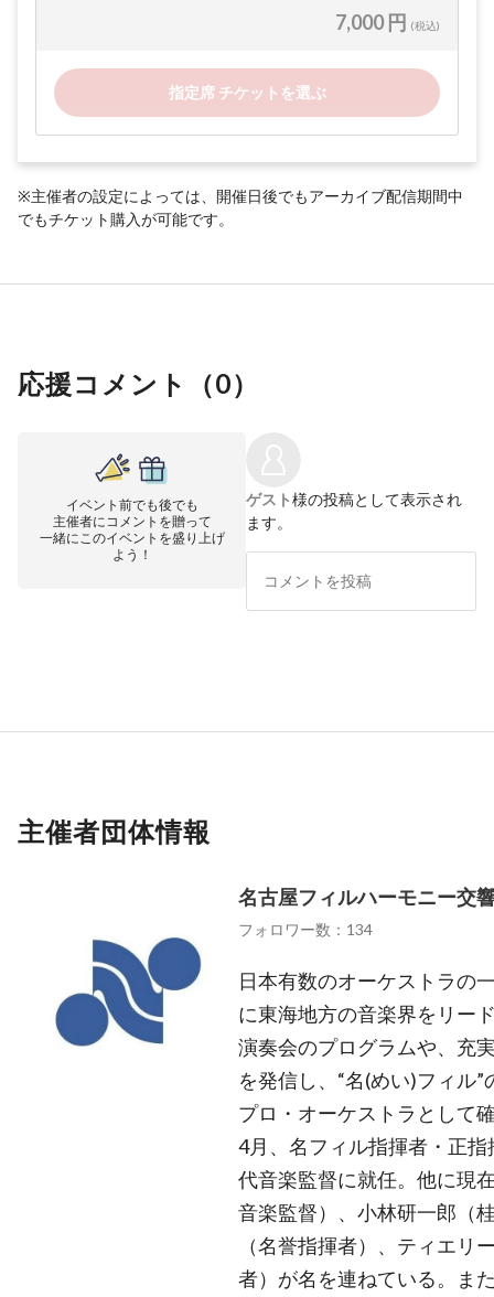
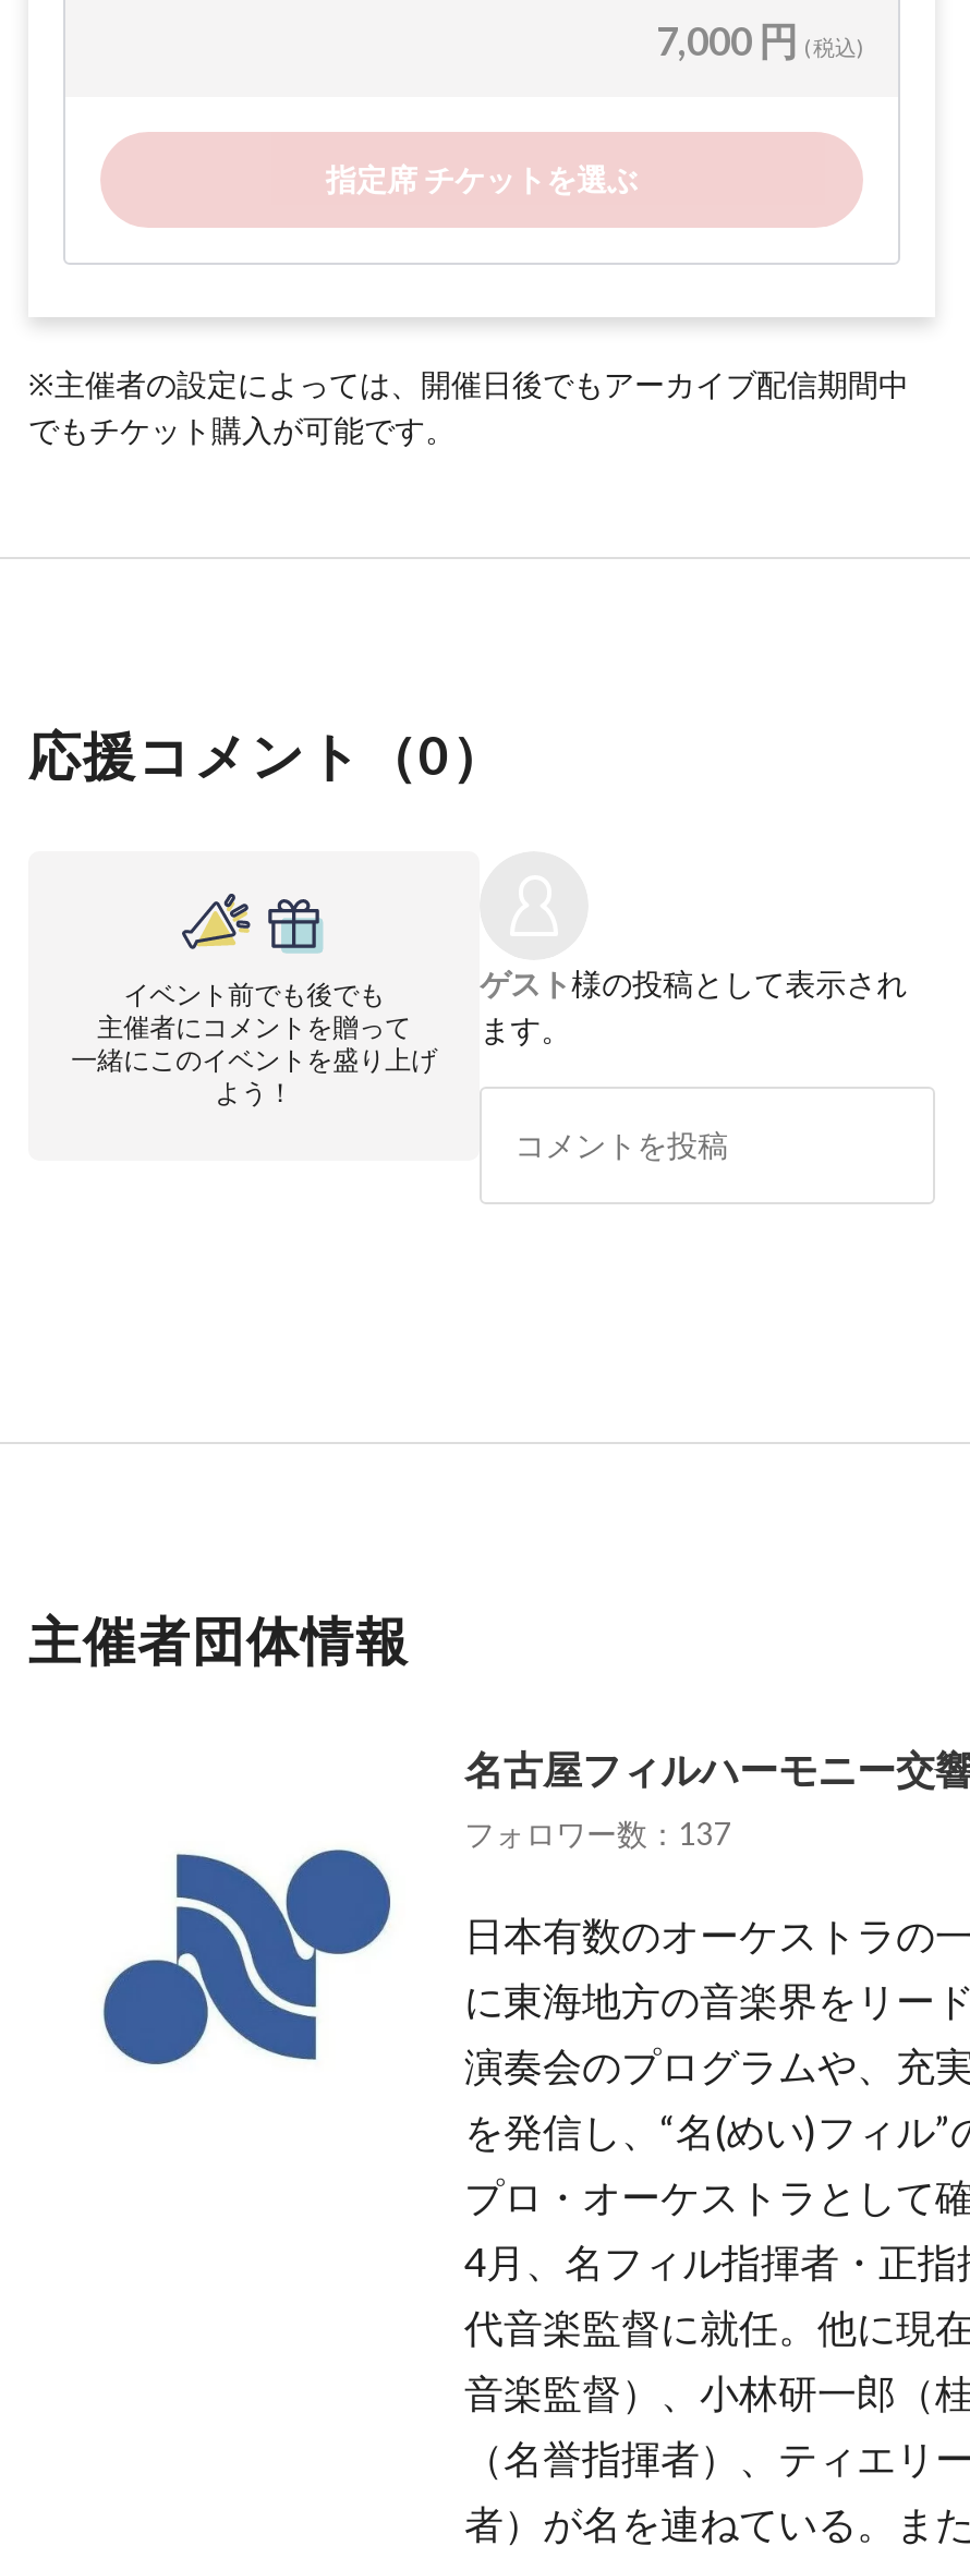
- フォロワー数：134
+ フォロワー数：137
